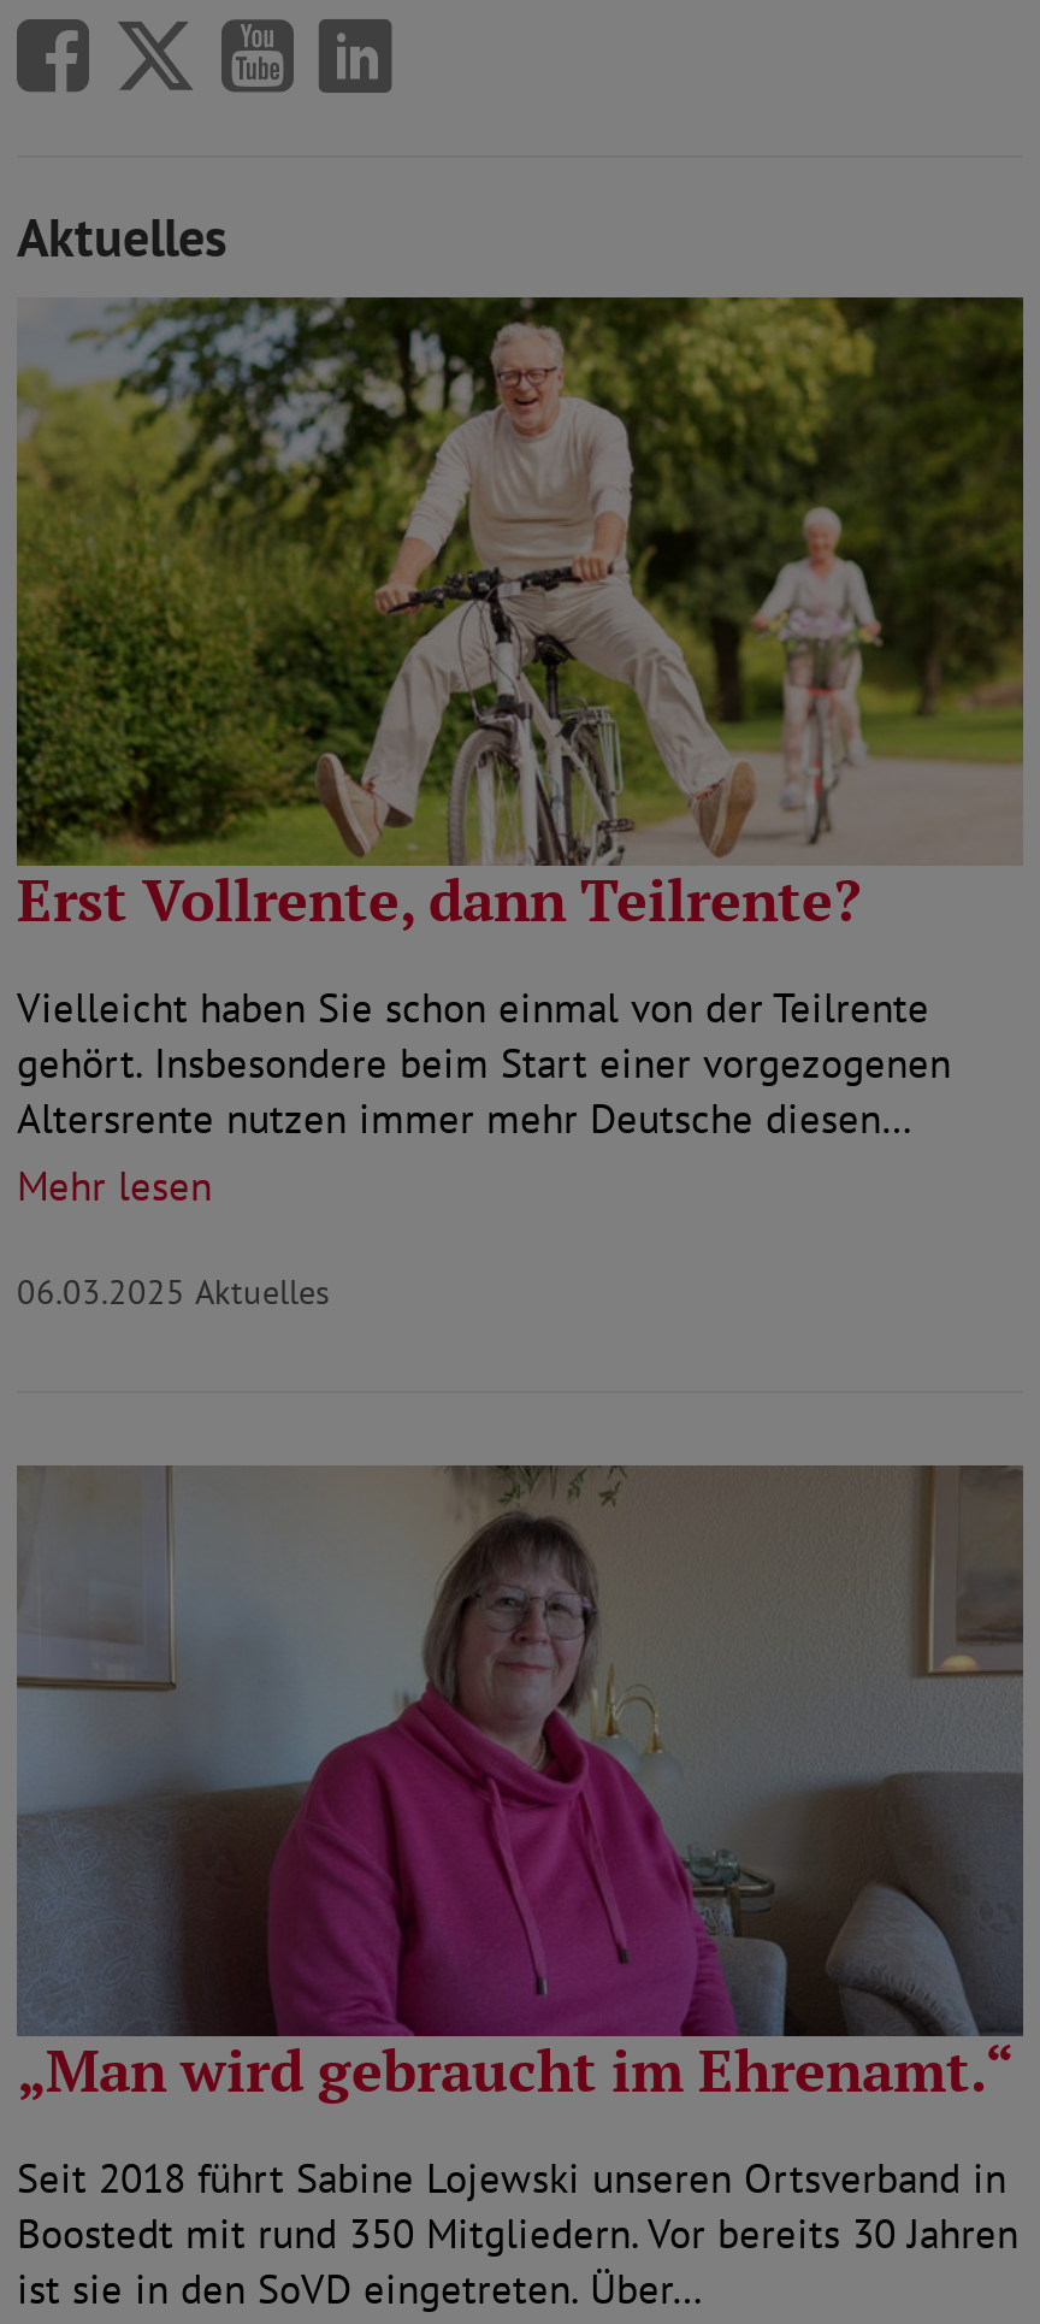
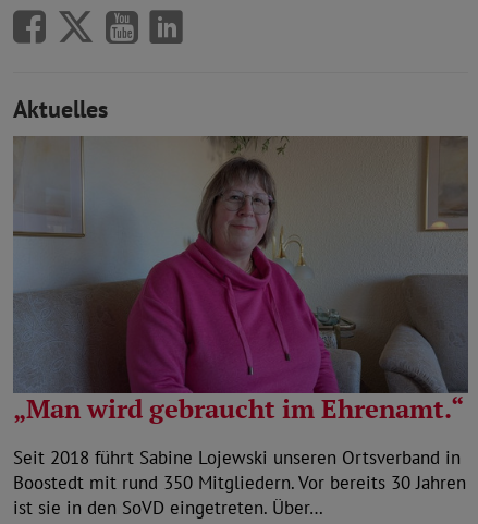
- [image]
- Erst Vollrente, dann Teilrente?
- Vielleicht haben Sie schon einmal von der Teilrente
- gehört. Insbesondere beim Start einer vorgezogenen
- Altersrente nutzen immer mehr Deutsche diesen…
- Mehr lesen
- 06.03.2025 Aktuelles
